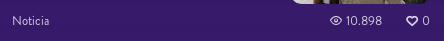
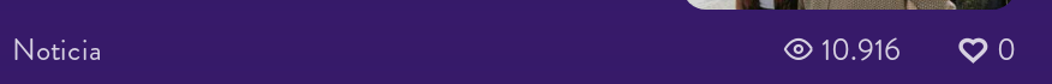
- 10.898
+ 10.916
